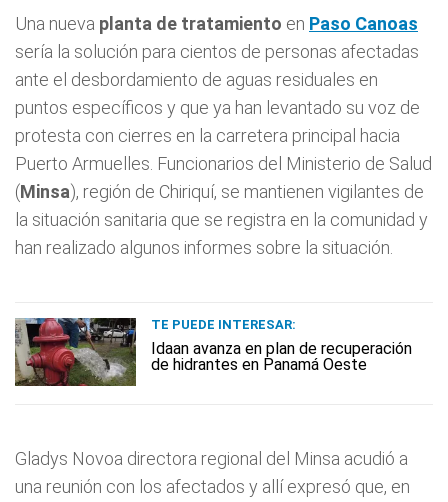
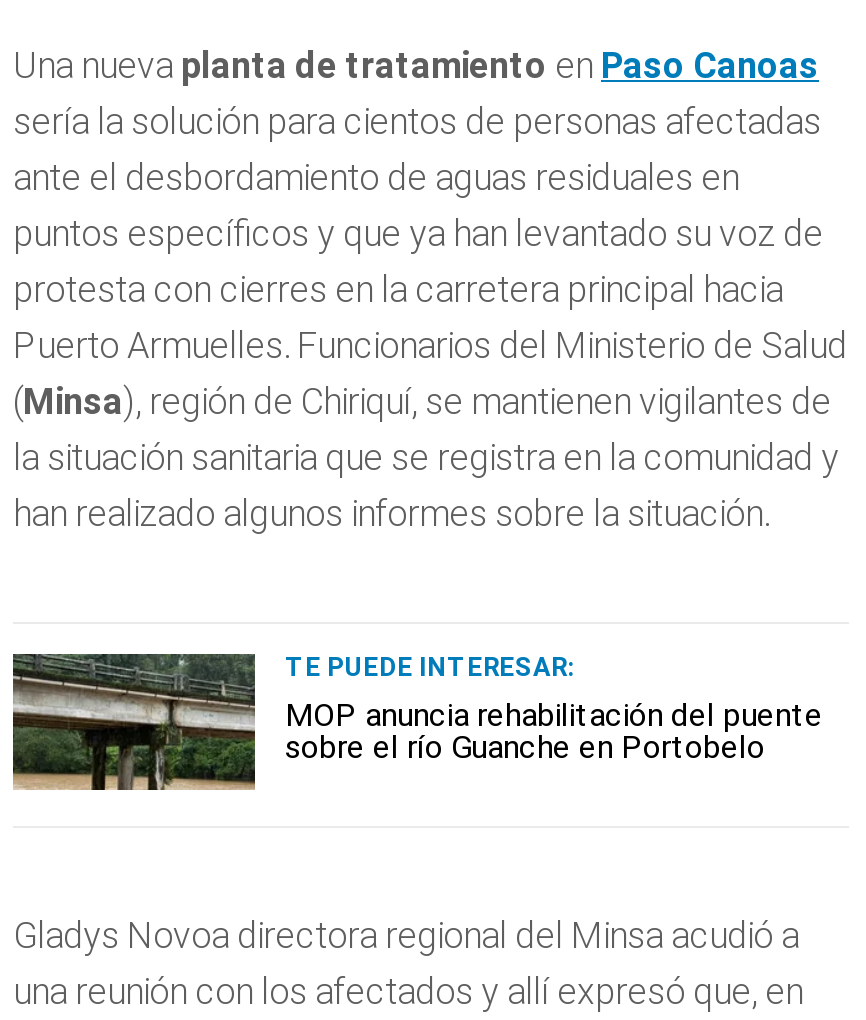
- [image]
- Idaan avanza en plan de recuperación
- de hidrantes en Panamá Oeste
+ [image]
+ MOP anuncia rehabilitación del puente
+ sobre el río Guanche en Portobelo
